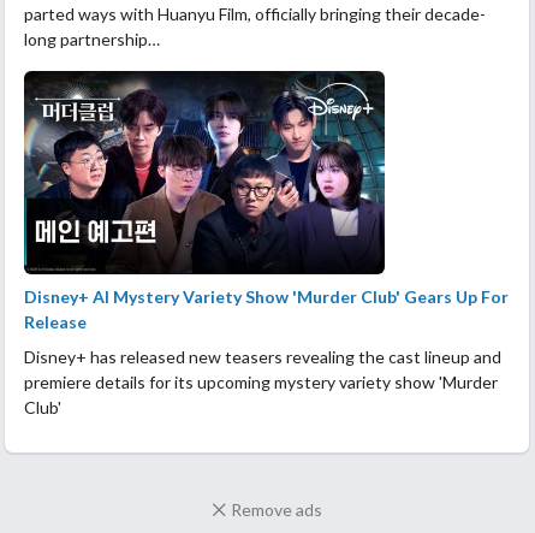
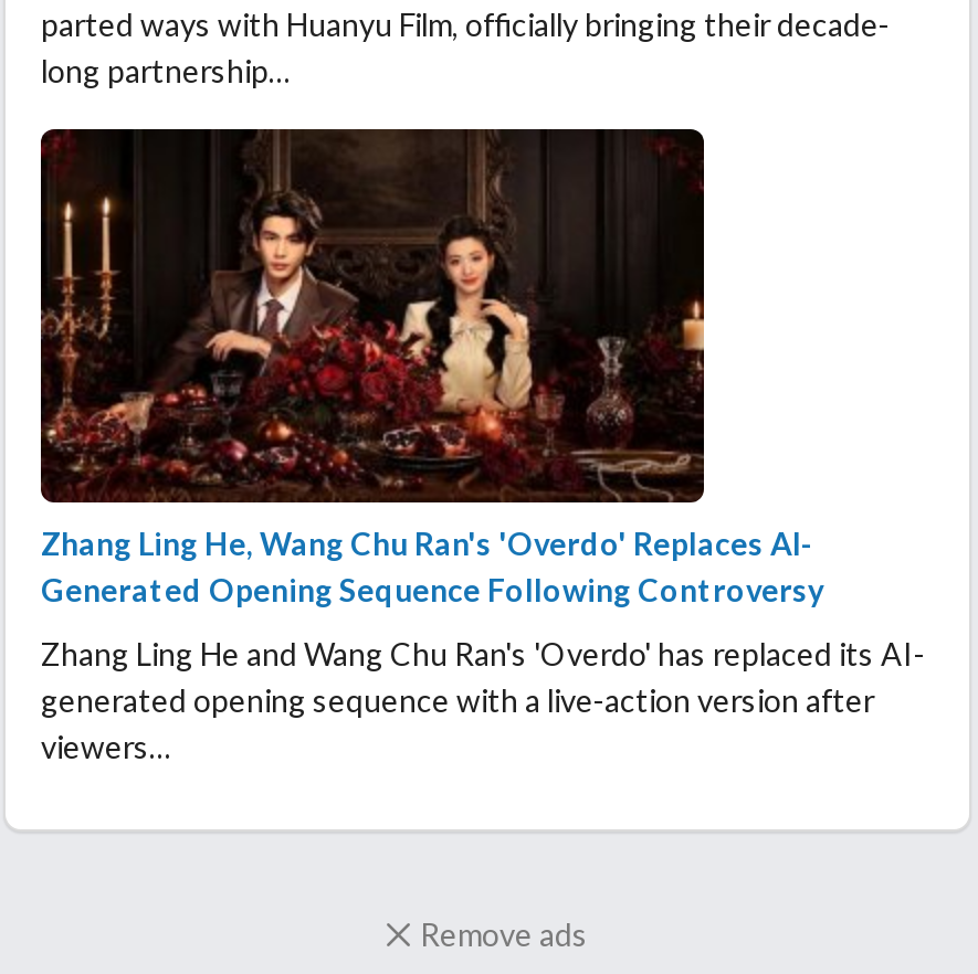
- [image]
- Disney+ AI Mystery Variety Show 'Murder Club' Gears Up For
- Release
+ [image]
+ Zhang Ling He, Wang Chu Ran's 'Overdo' Replaces AI-
+ Generated Opening Sequence Following Controversy

- Disney+ has released new teasers revealing the cast lineup and
- premiere details for its upcoming mystery variety show 'Murder
- Club'
+ Zhang Ling He and Wang Chu Ran's 'Overdo' has replaced its AI-
+ generated opening sequence with a live-action version after
+ viewers…
